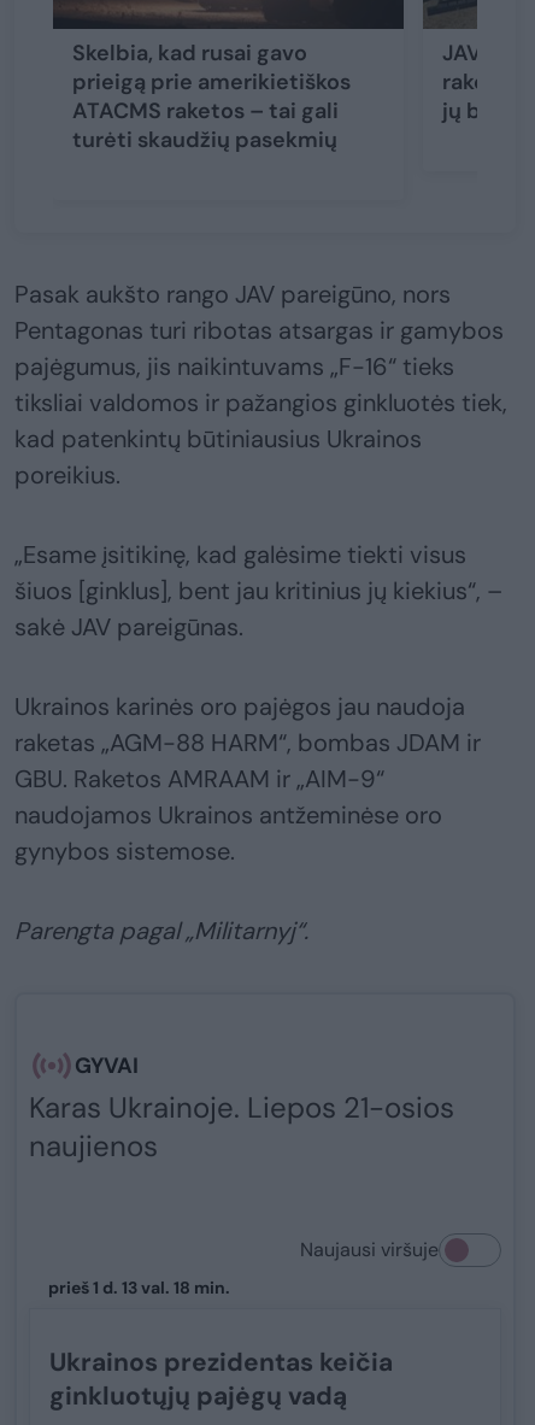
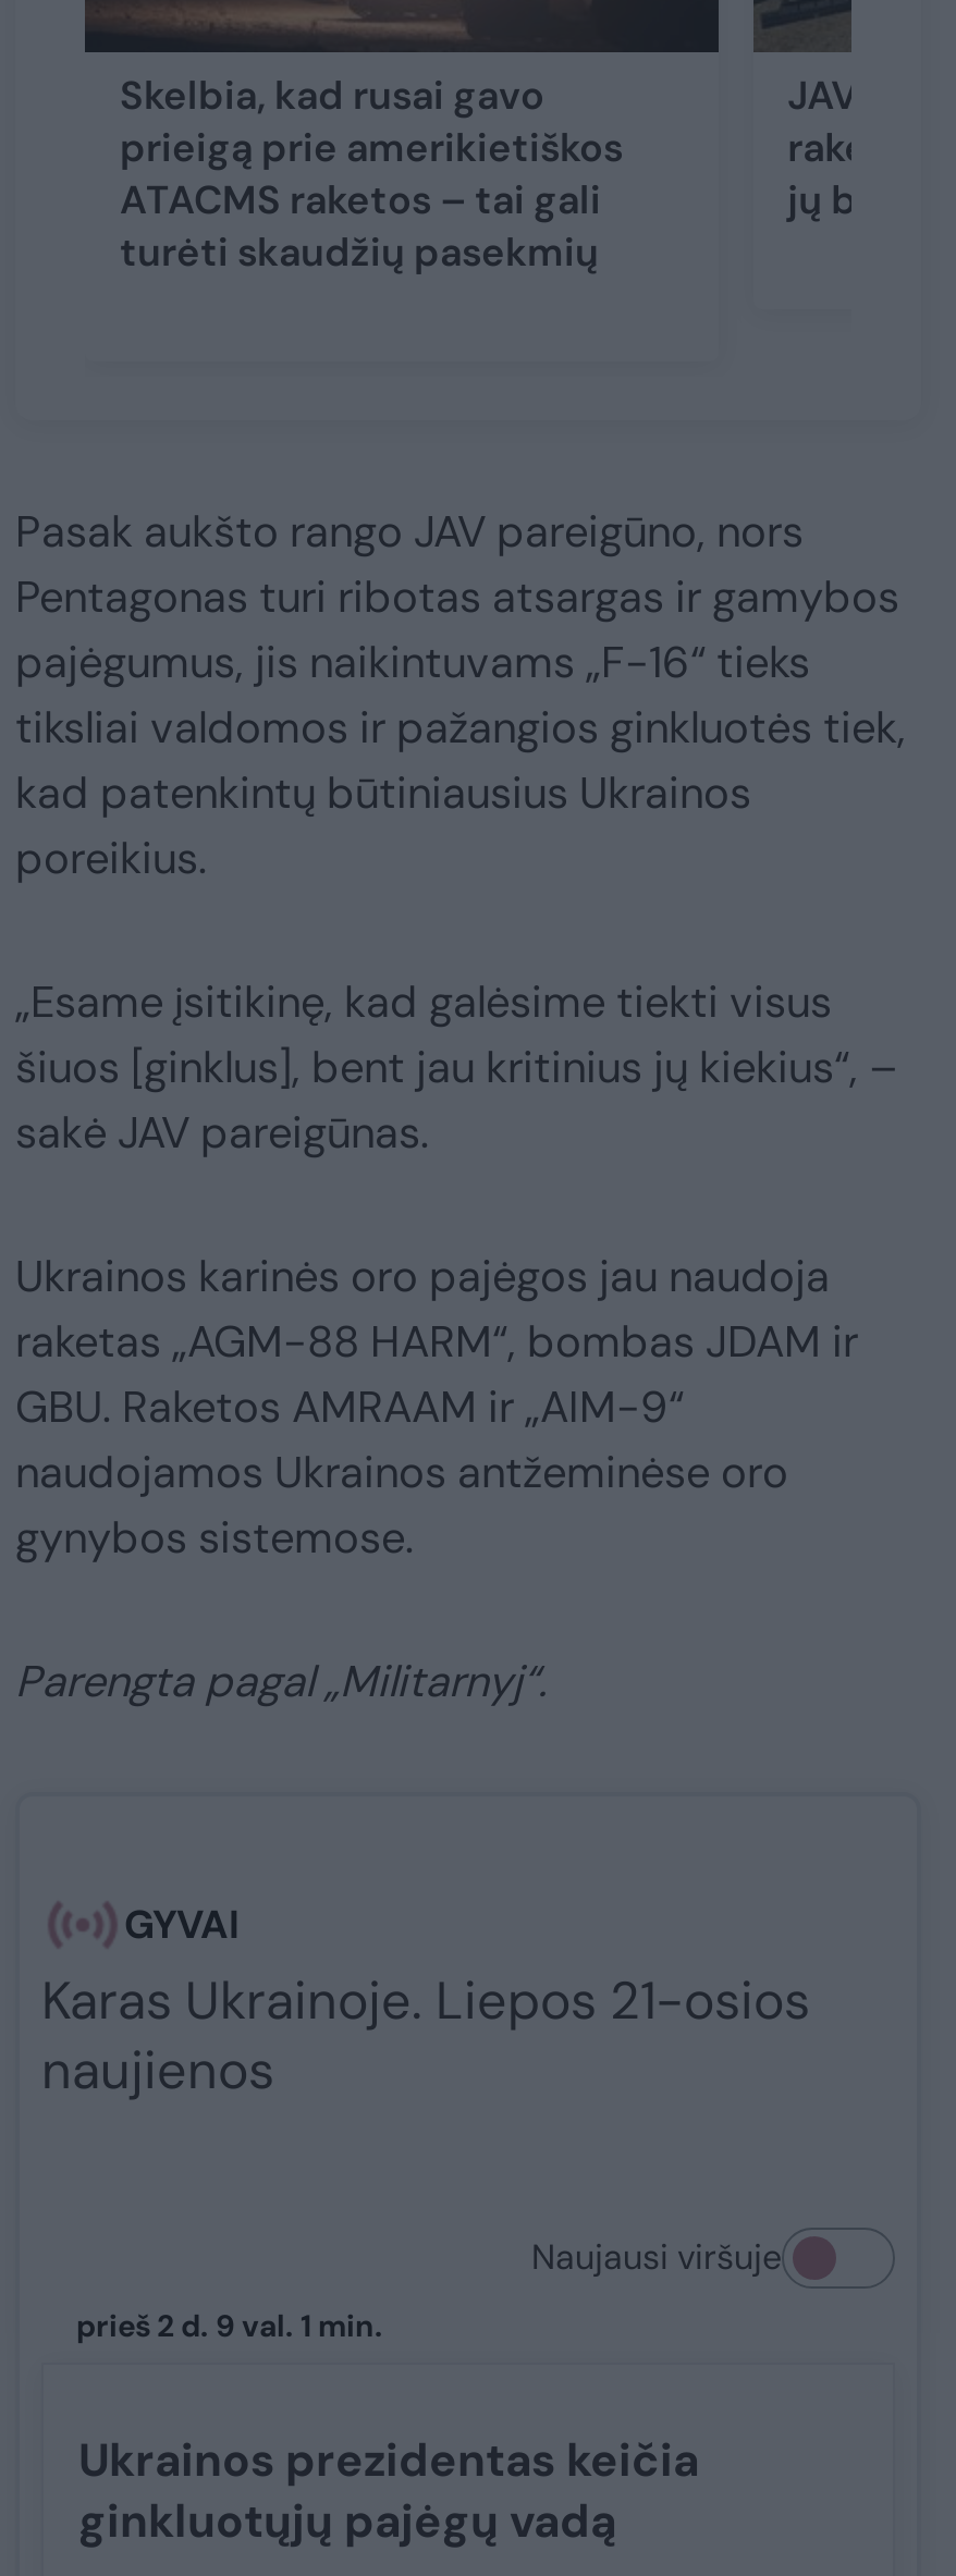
- prieš 1 d. 13 val. 18 min.
+ prieš 2 d. 9 val. 1 min.
